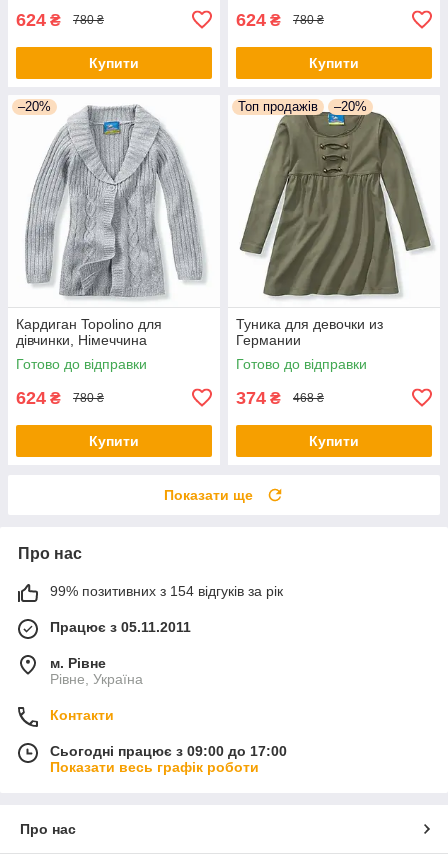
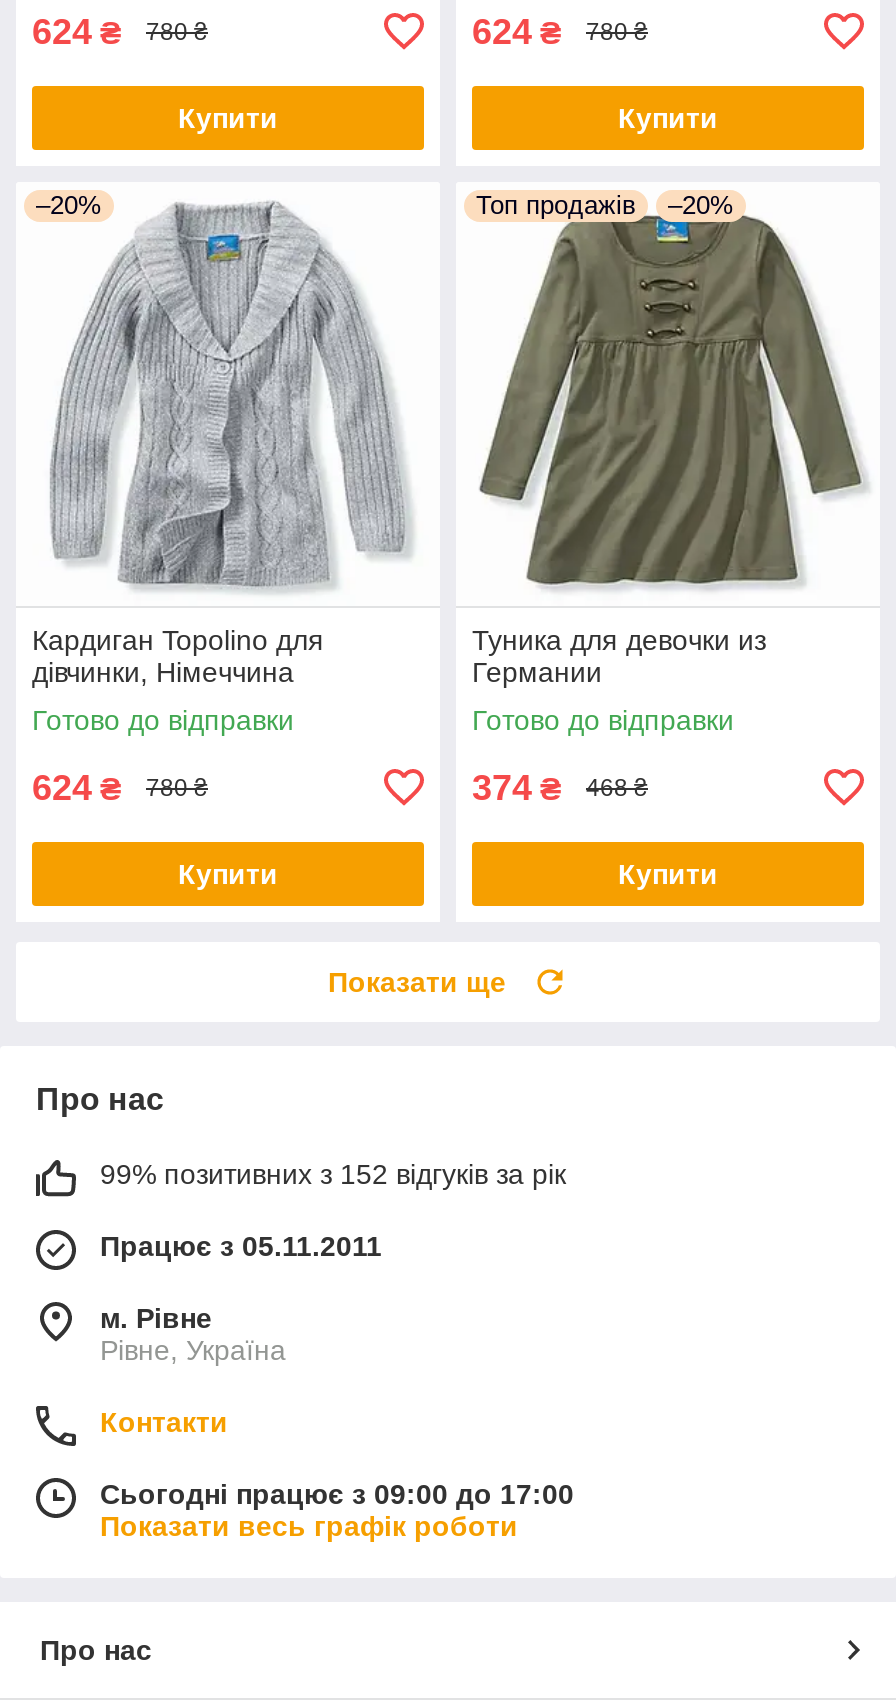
- 99% позитивних з 154 відгуків за рік
+ 99% позитивних з 152 відгуків за рік
